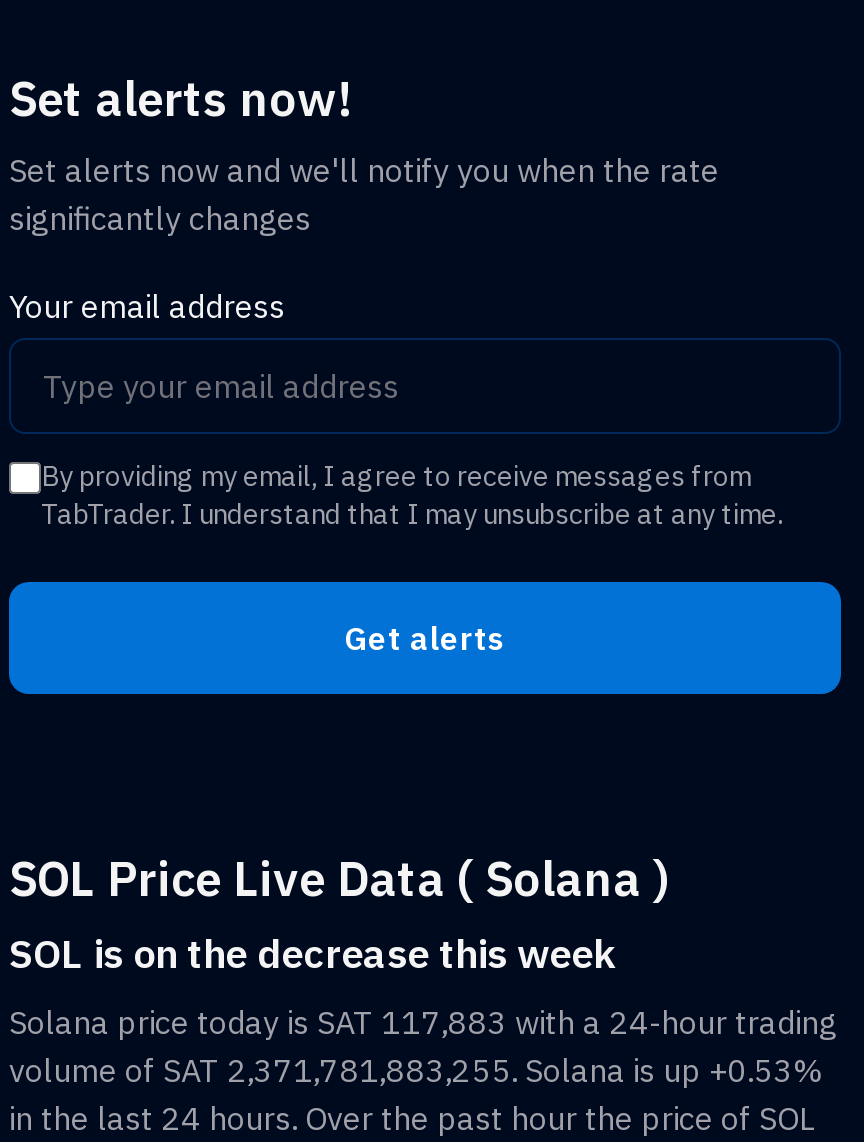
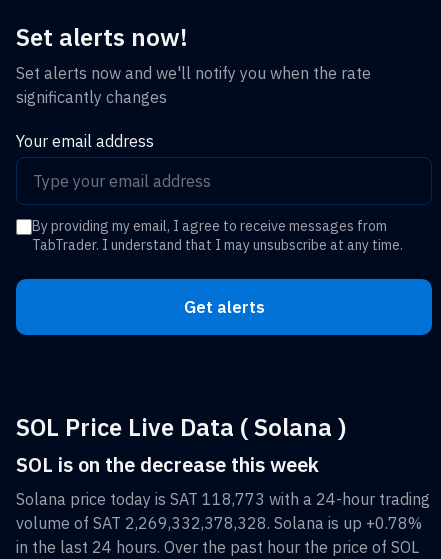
- Solana price today is SAT 117,883 with a 24-hour trading
+ Solana price today is SAT 118,773 with a 24-hour trading

- volume of SAT 2,371,781,883,255. Solana is up +0.53%
+ volume of SAT 2,269,332,378,328. Solana is up +0.78%
